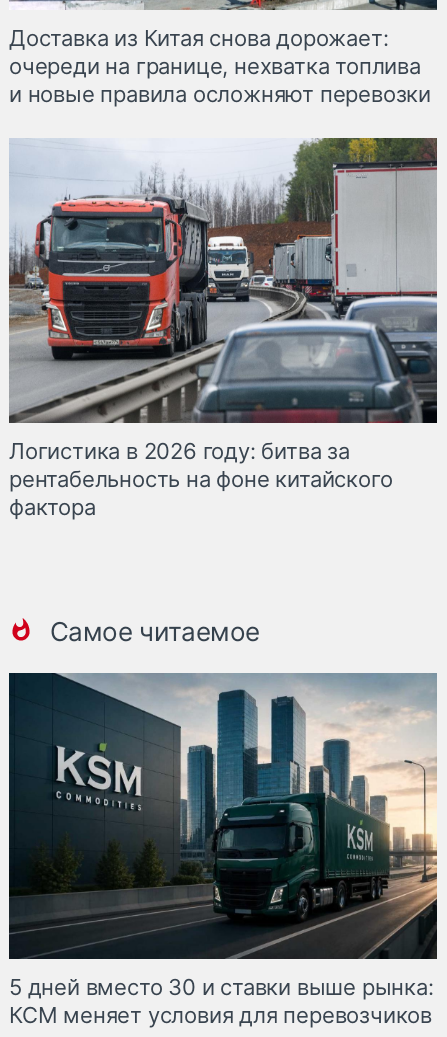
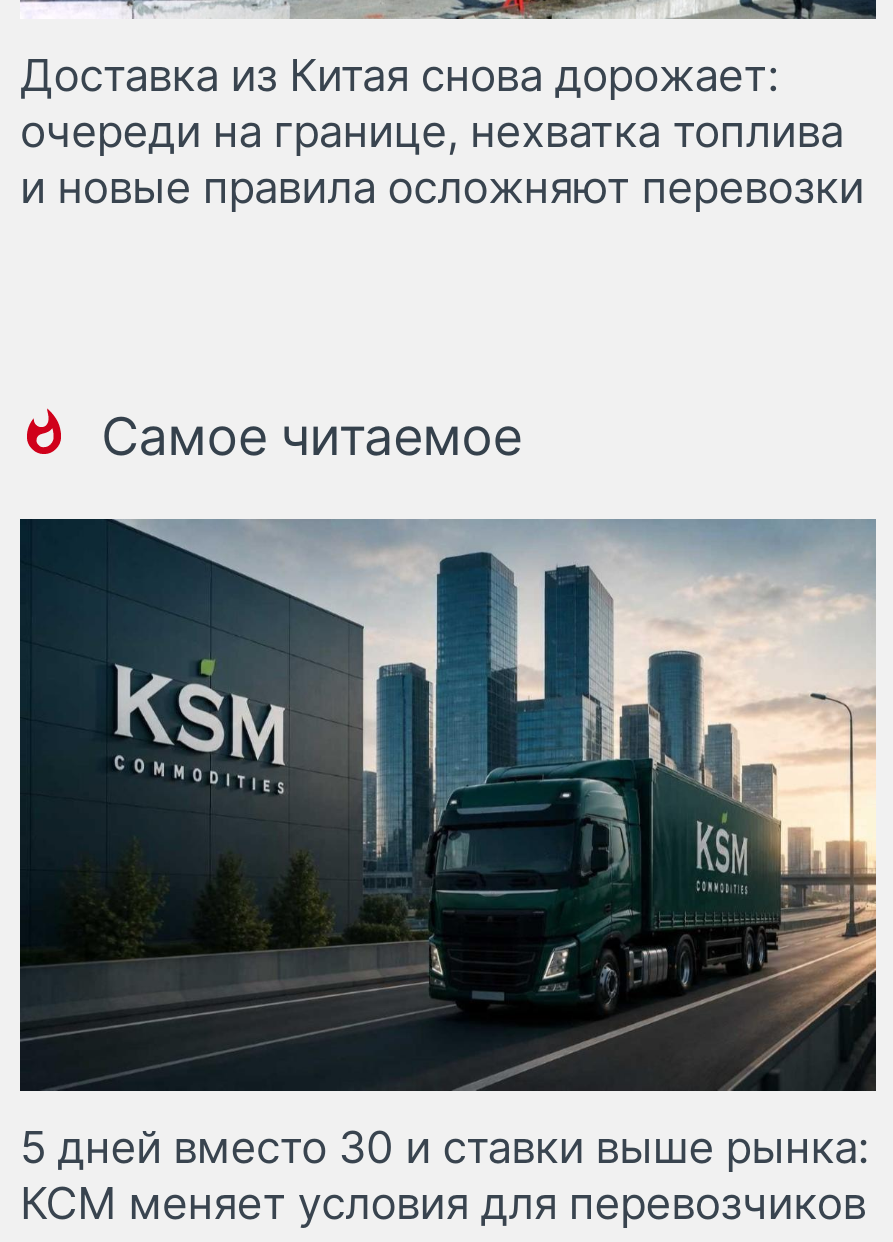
- [image]
- Логистика в 2026 году: битва за
- рентабельность на фоне китайского
- фактора
